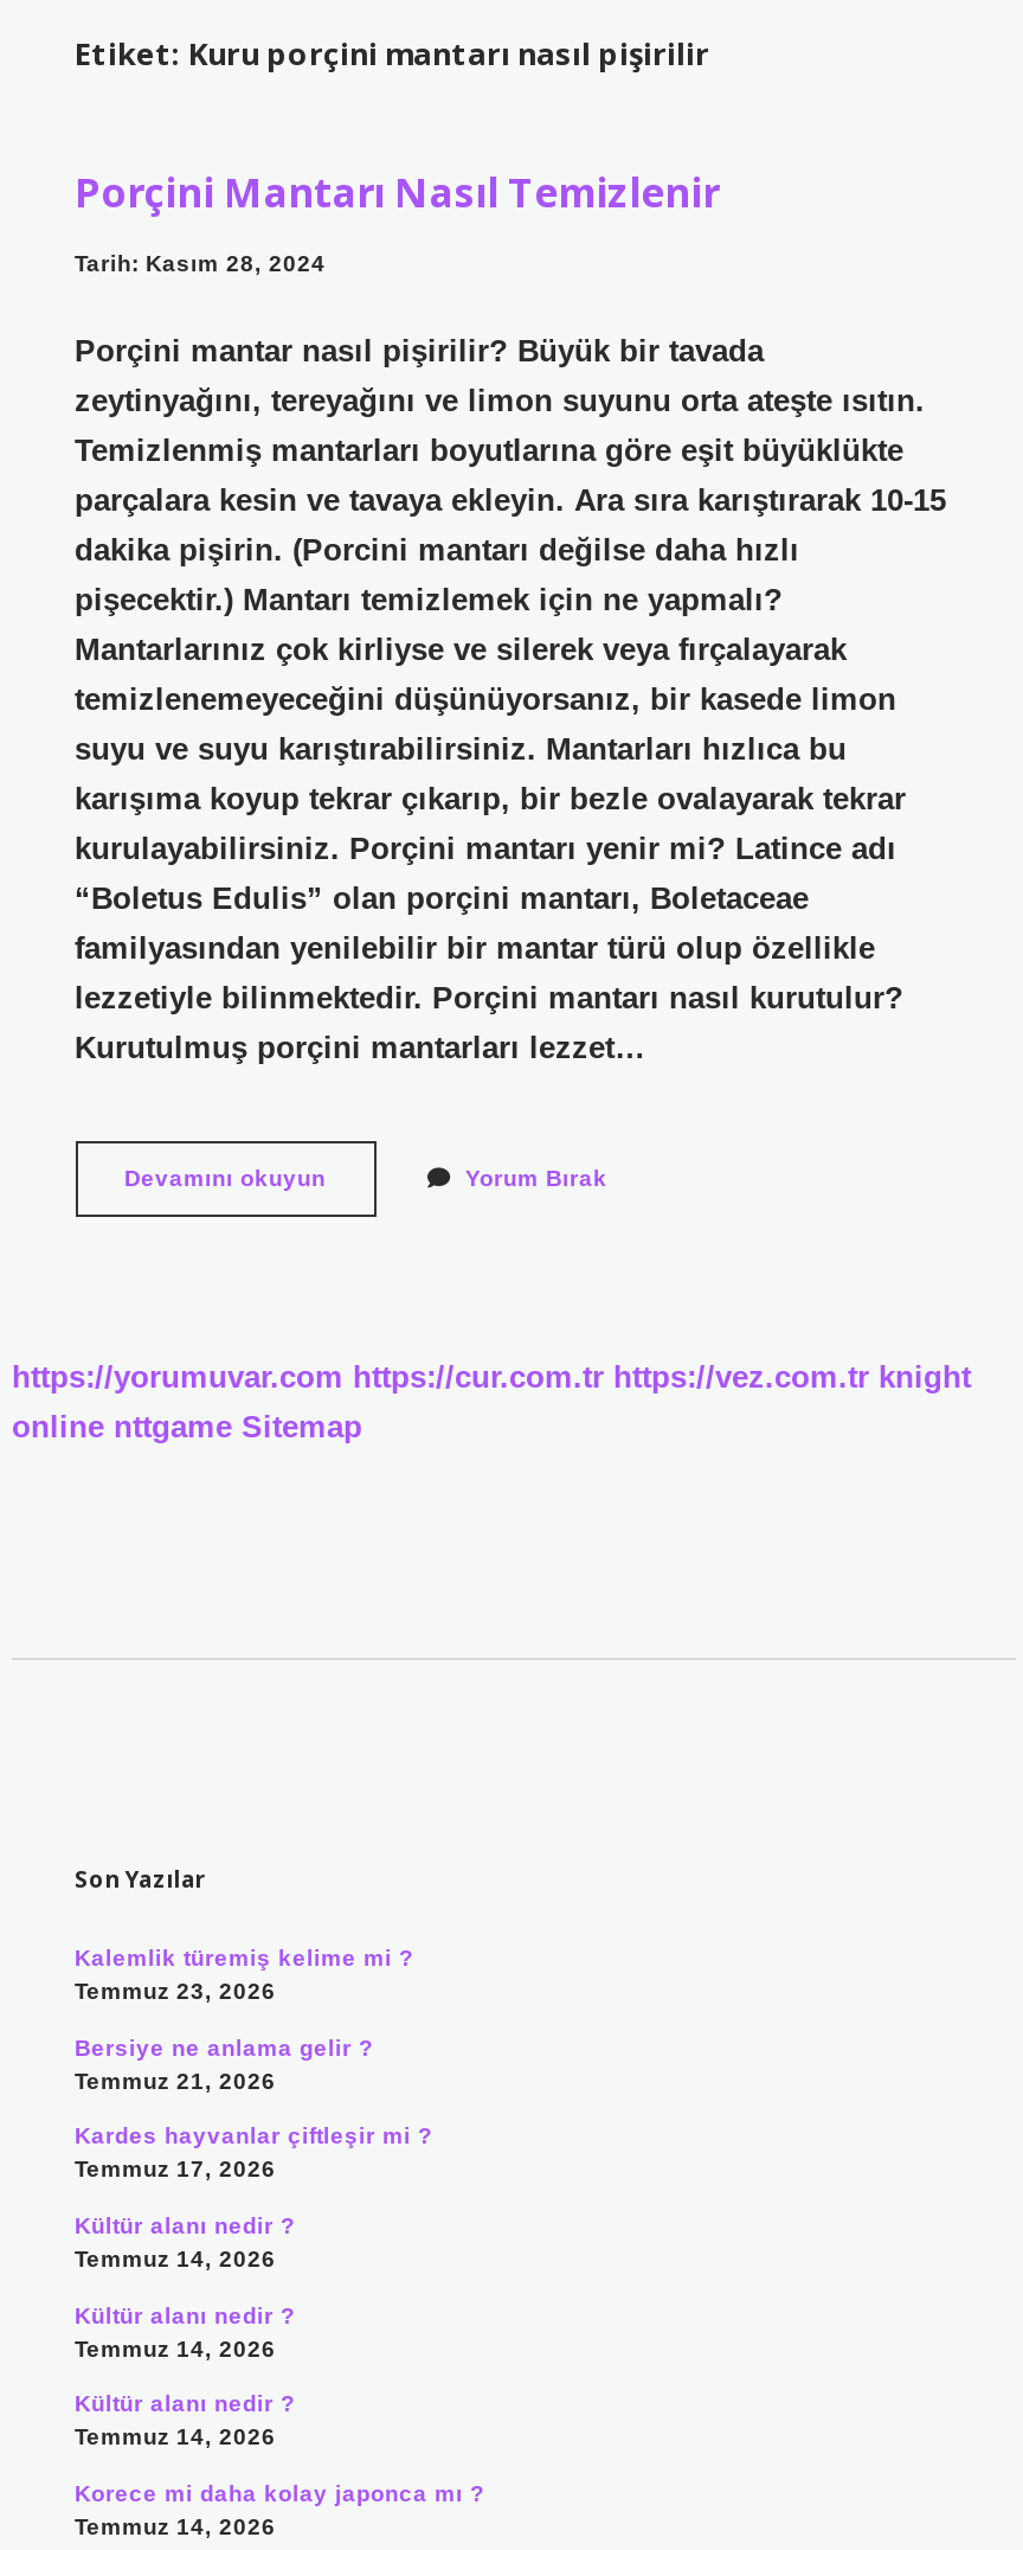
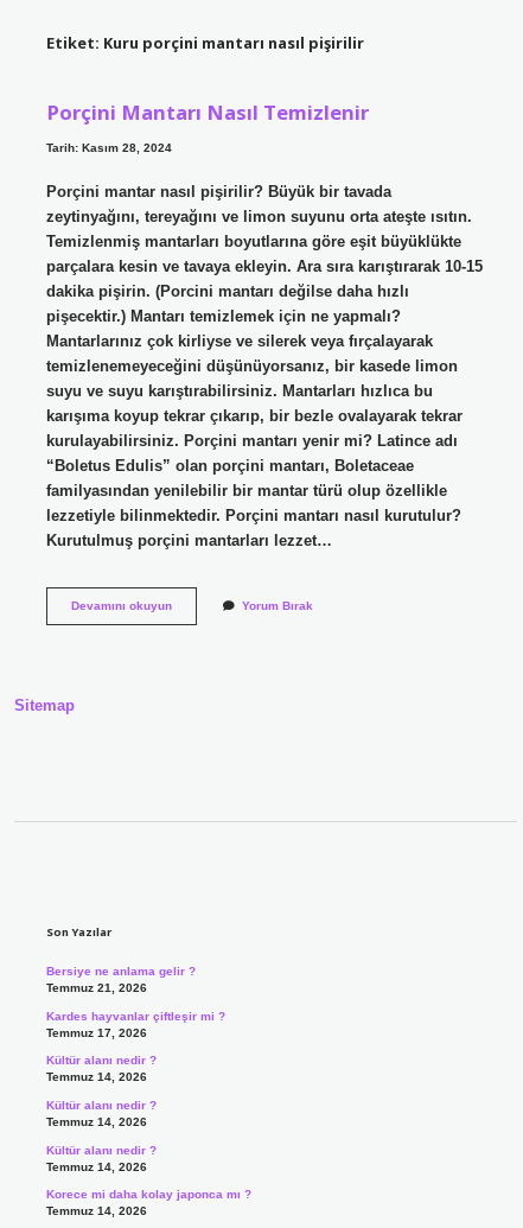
- https://yorumuvar.com https://cur.com.tr https://vez.com.tr knight
- online nttgame Sitemap
+ Sitemap

- Kalemlik türemiş kelime mi ?
- Temmuz 23, 2026
